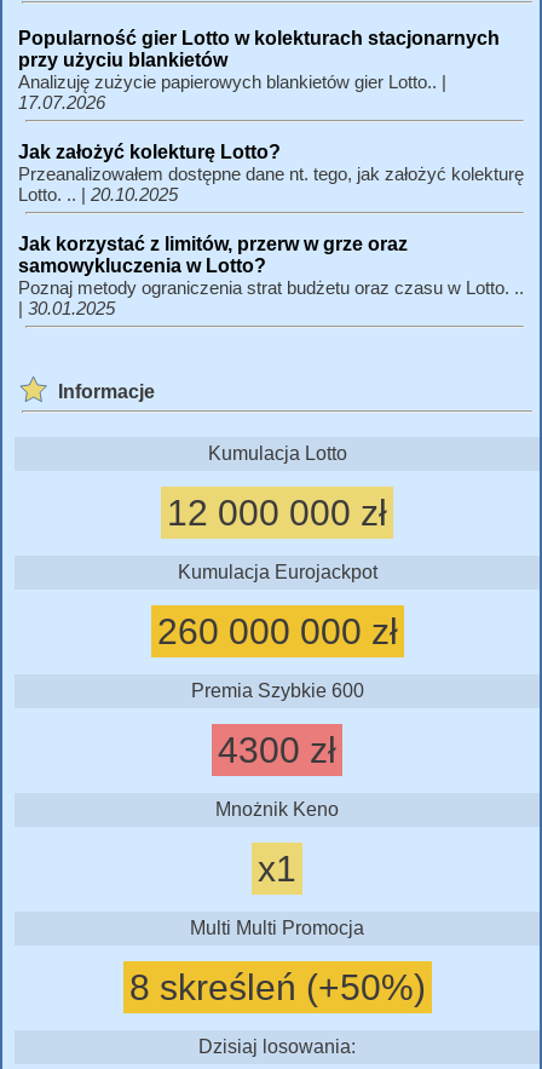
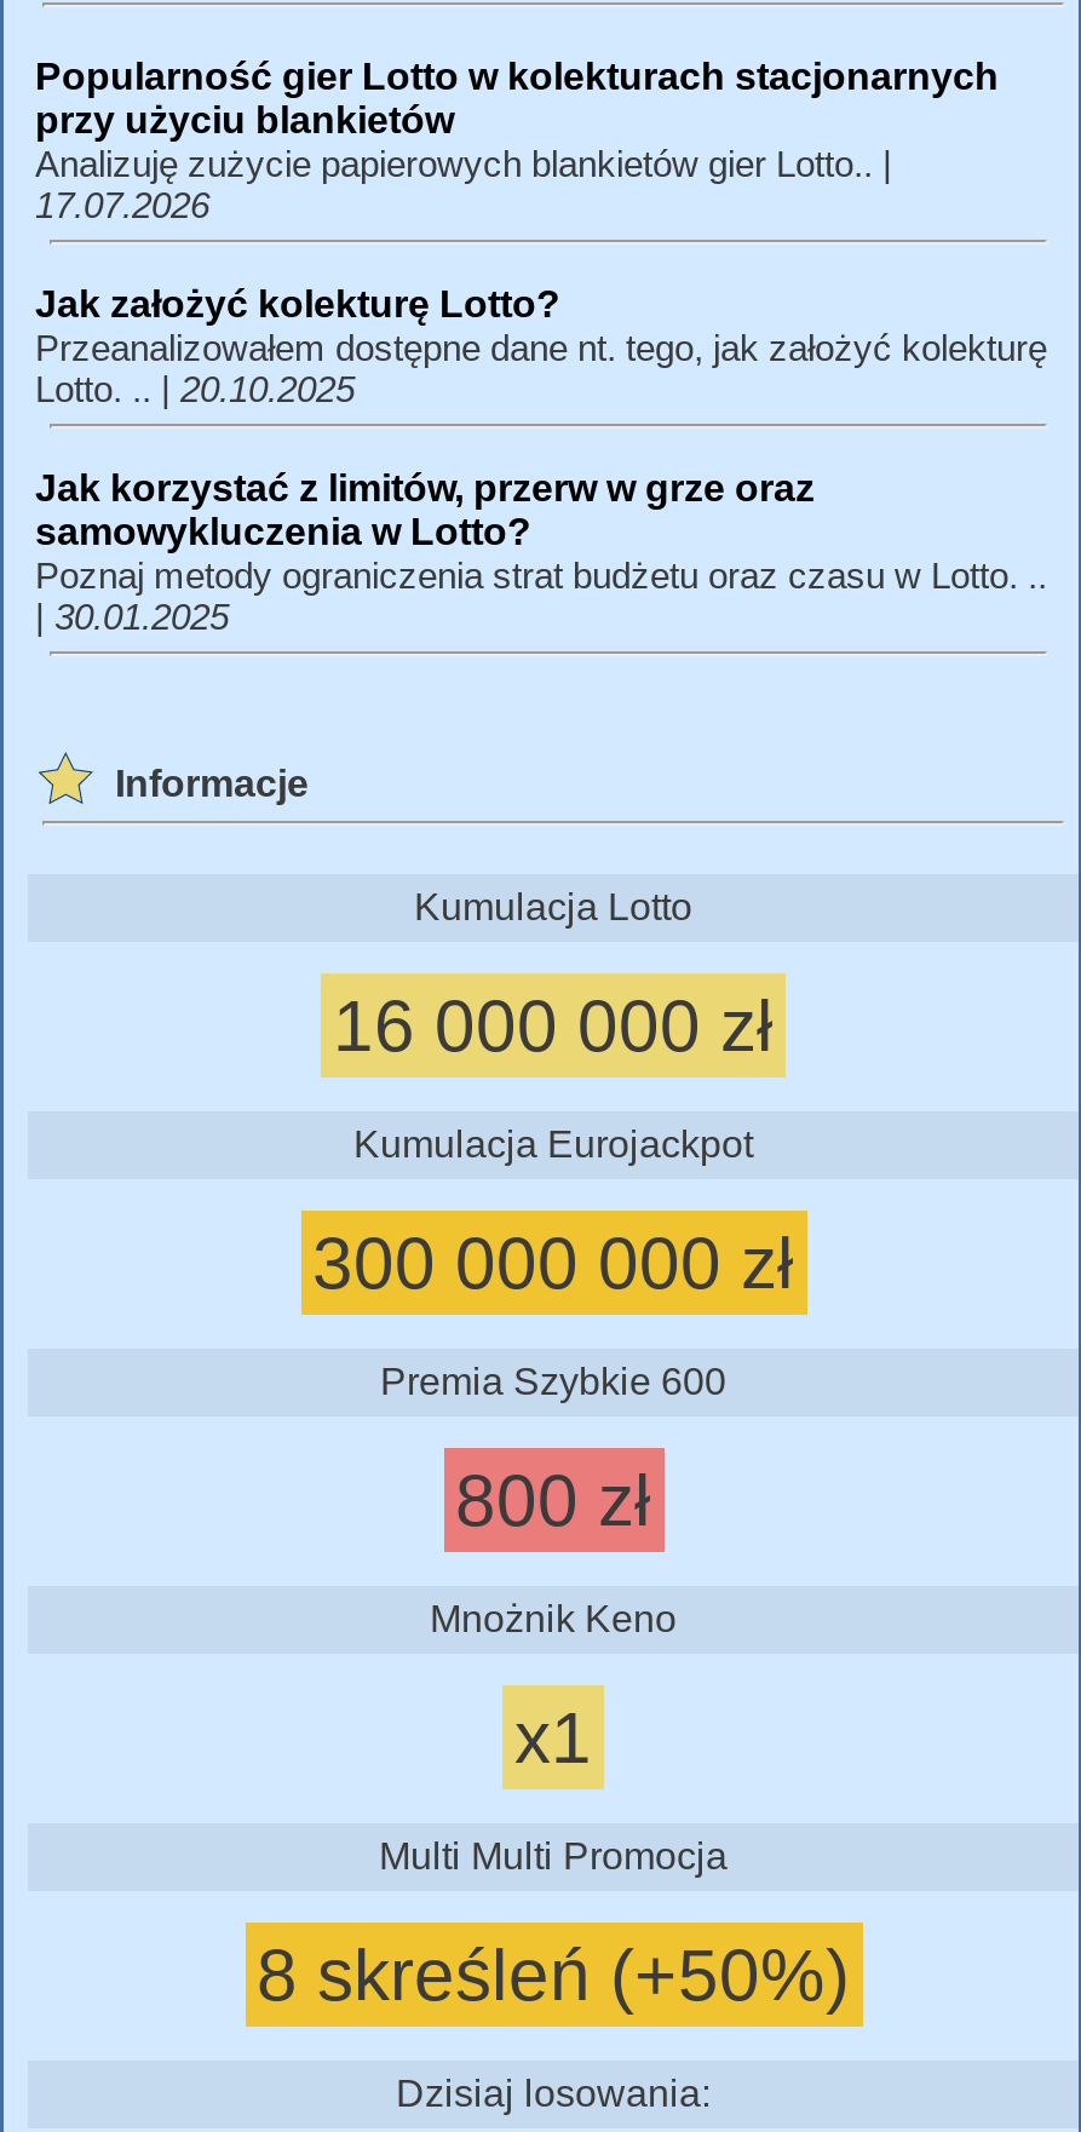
- 12 000 000 zł
+ 16 000 000 zł

- 260 000 000 zł
+ 300 000 000 zł

- 4300 zł
+ 800 zł
